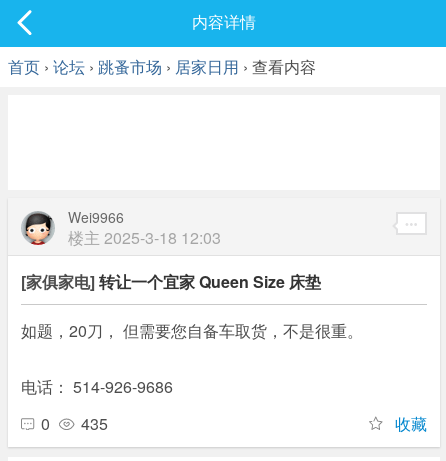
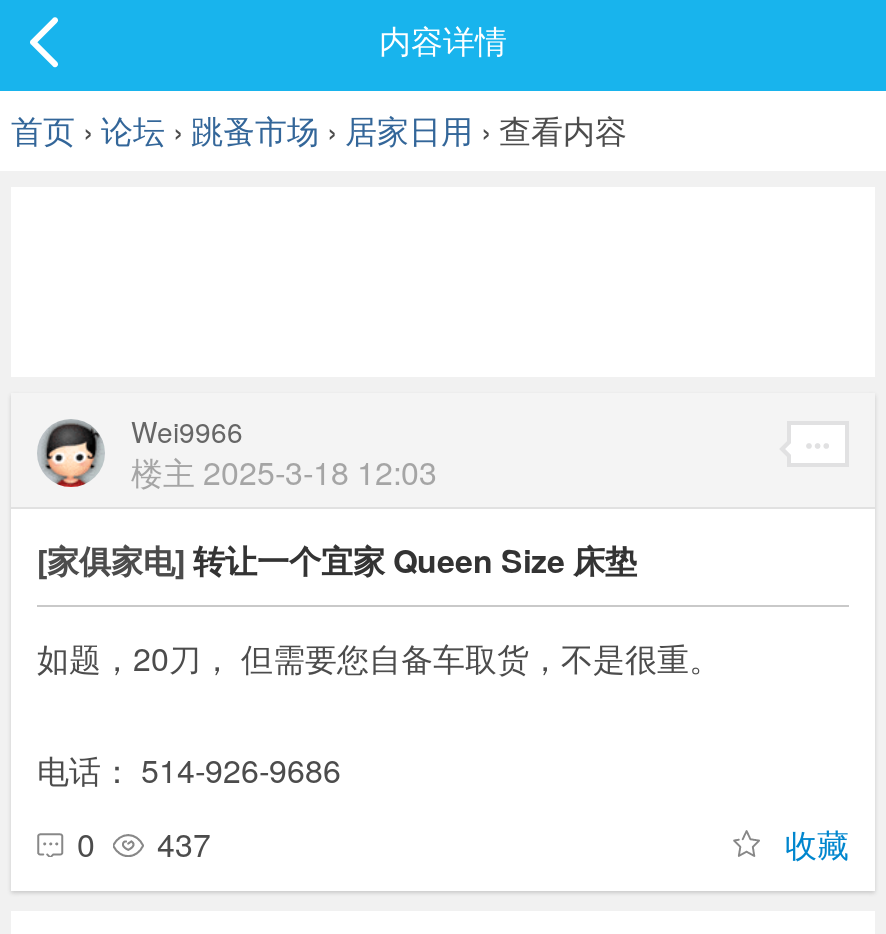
- 0 435
+ 0 437
